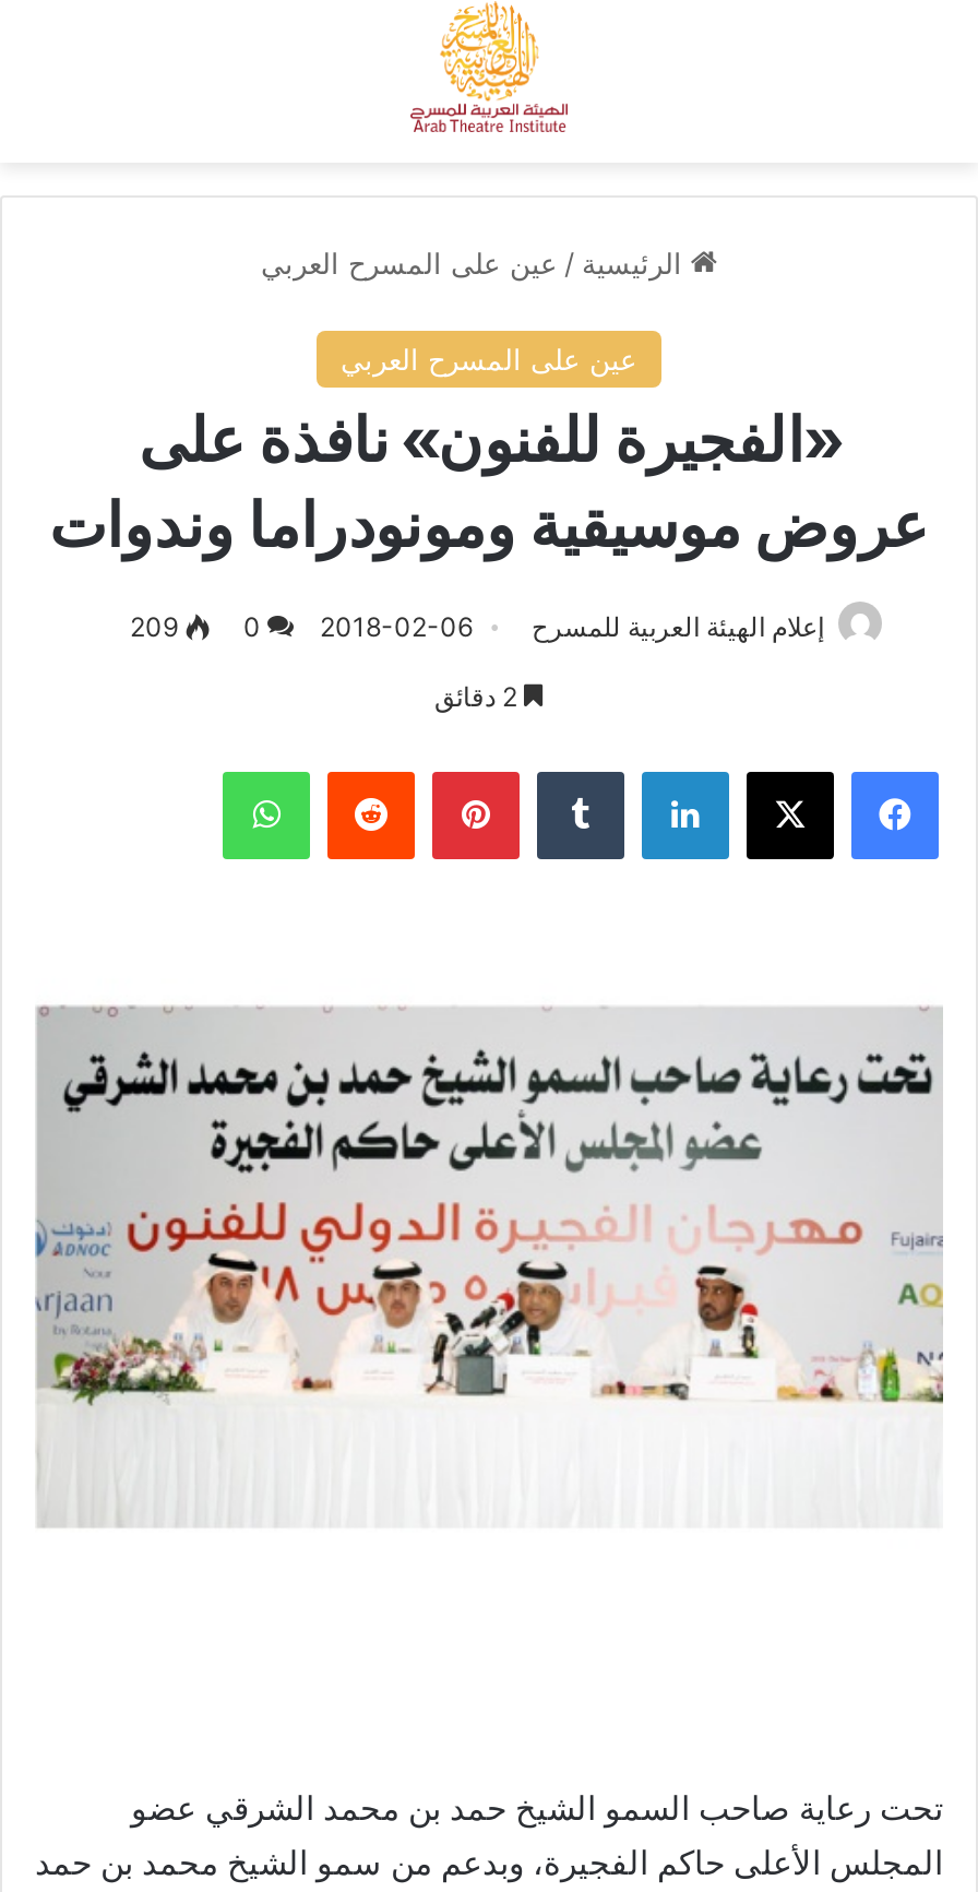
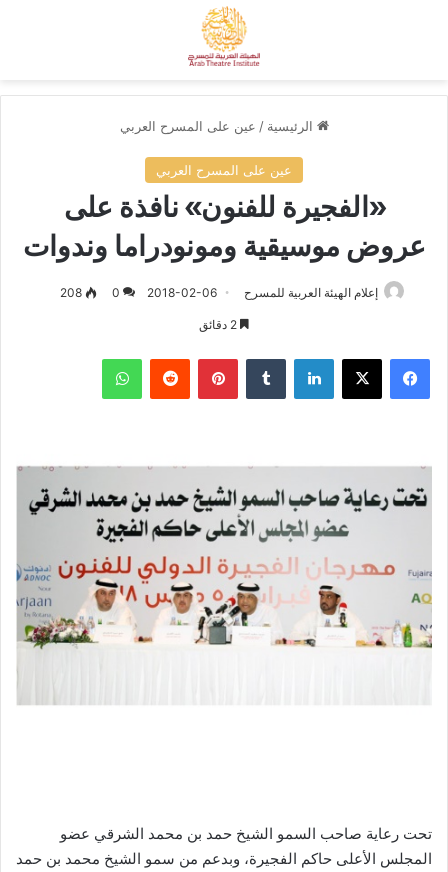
- إعلام الهيئة العربية للمسرح 2018-02-06 0 209
+ إعلام الهيئة العربية للمسرح 2018-02-06 0 208
